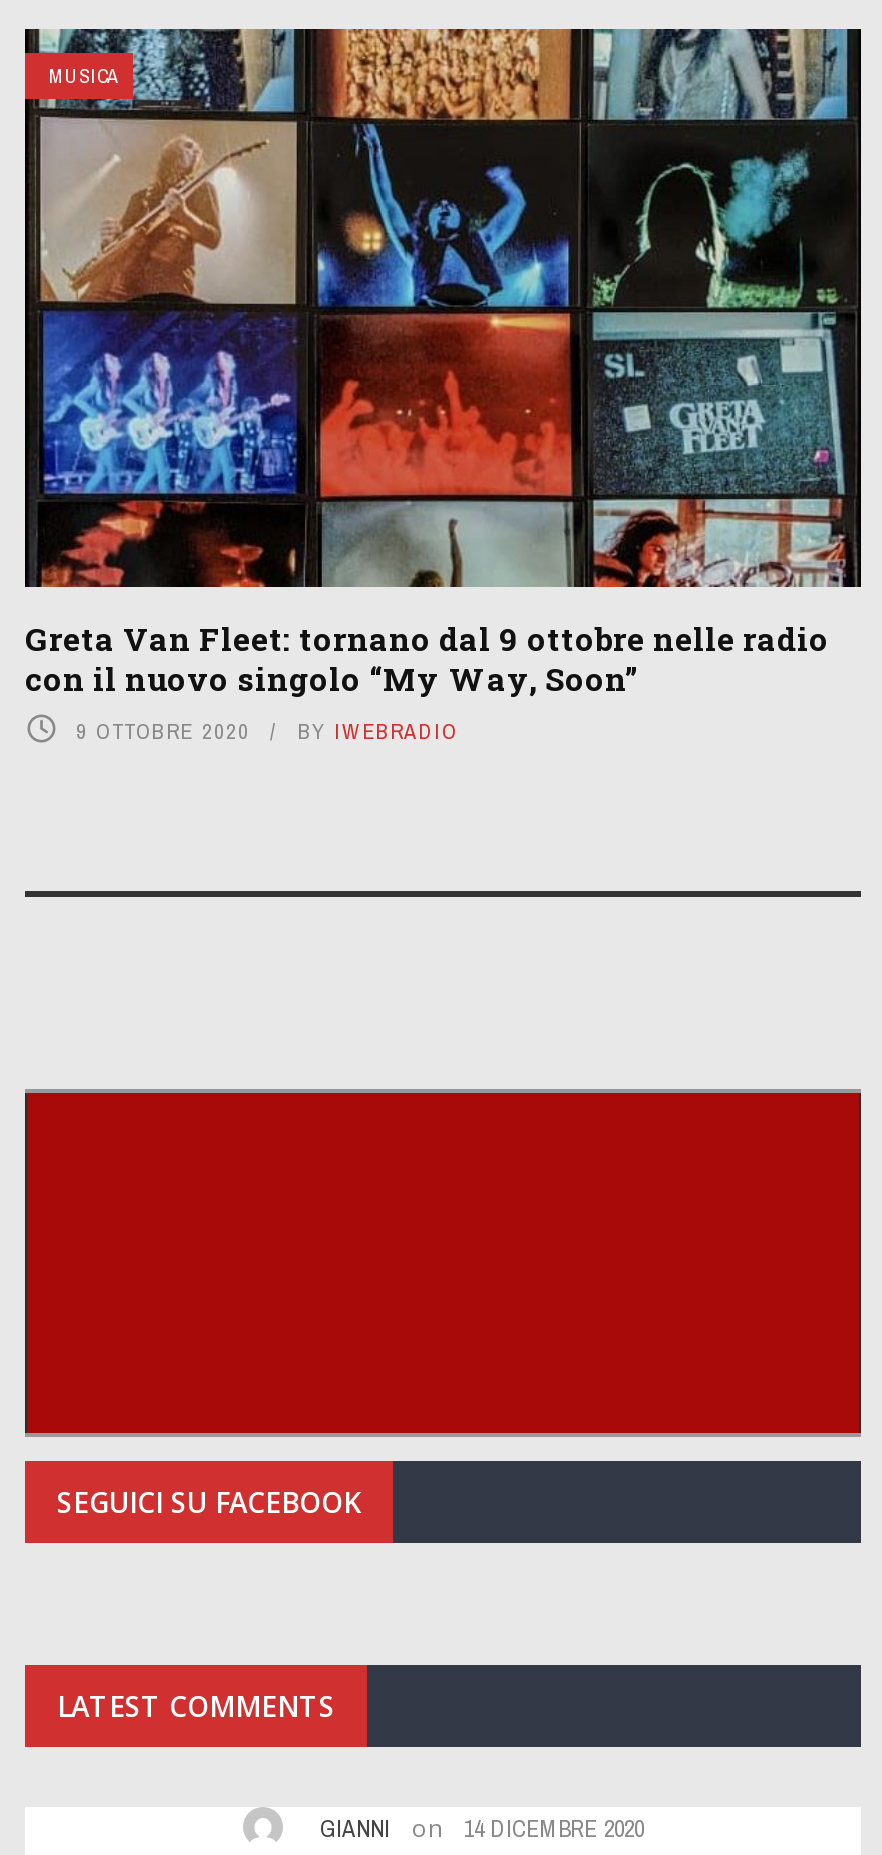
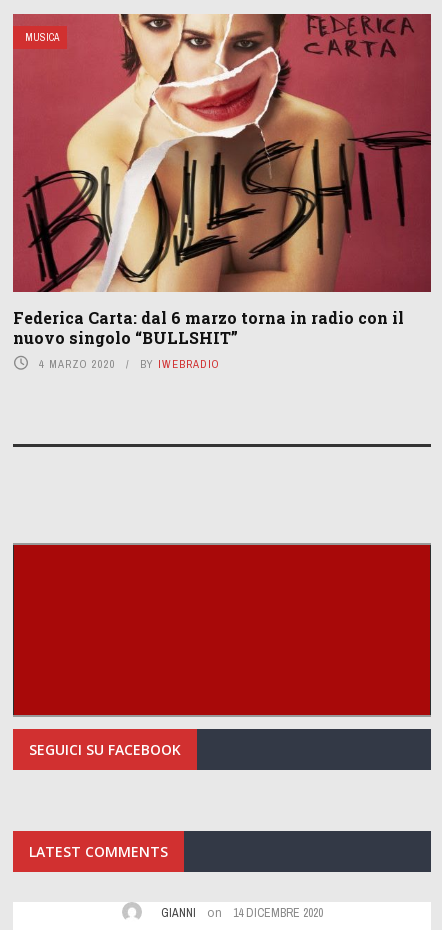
- [image]
- Greta Van Fleet: tornano dal 9 ottobre nelle radio
- con il nuovo singolo “My Way, Soon”
- 9 OTTOBRE 2020
+ [image]
+ Federica Carta: dal 6 marzo torna in radio con il
+ nuovo singolo “BULLSHIT”
+ 4 MARZO 2020
